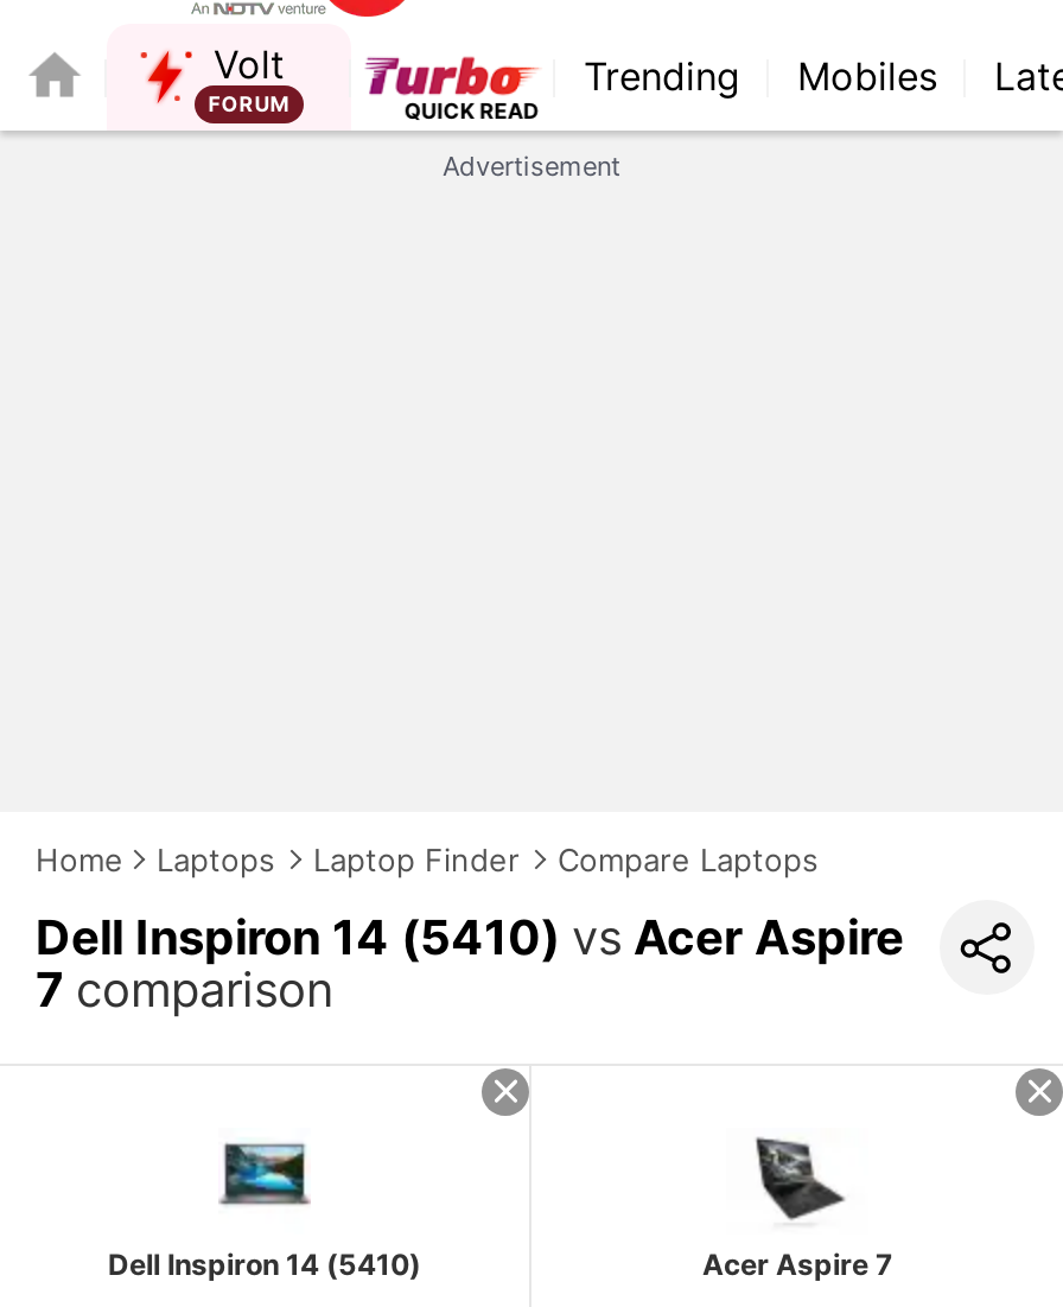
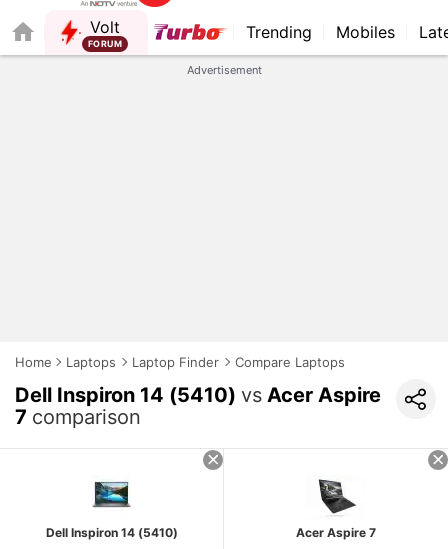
- QUICK READ
